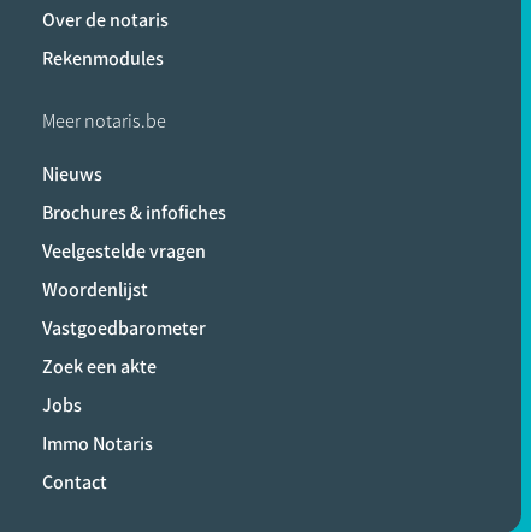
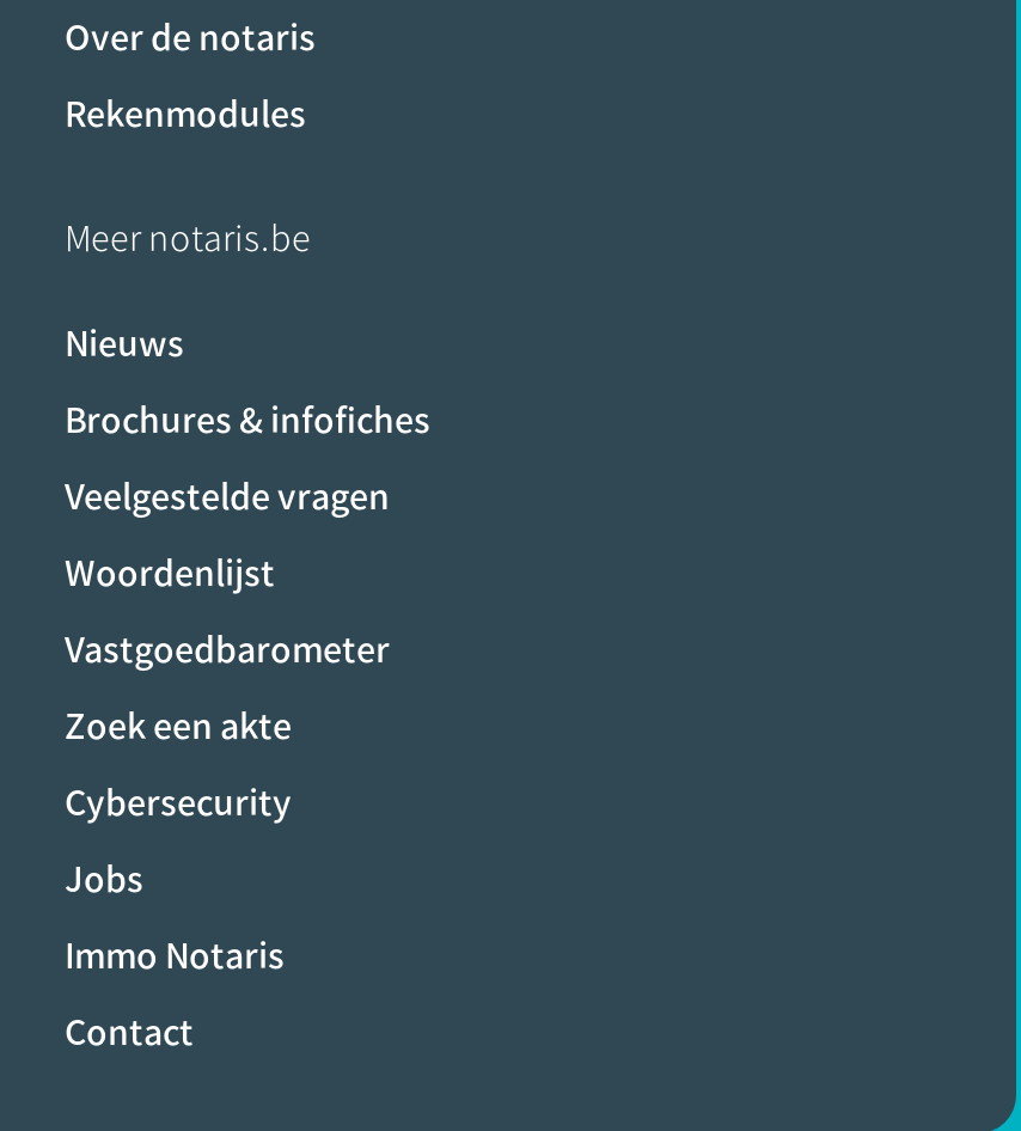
+ Cybersecurity
